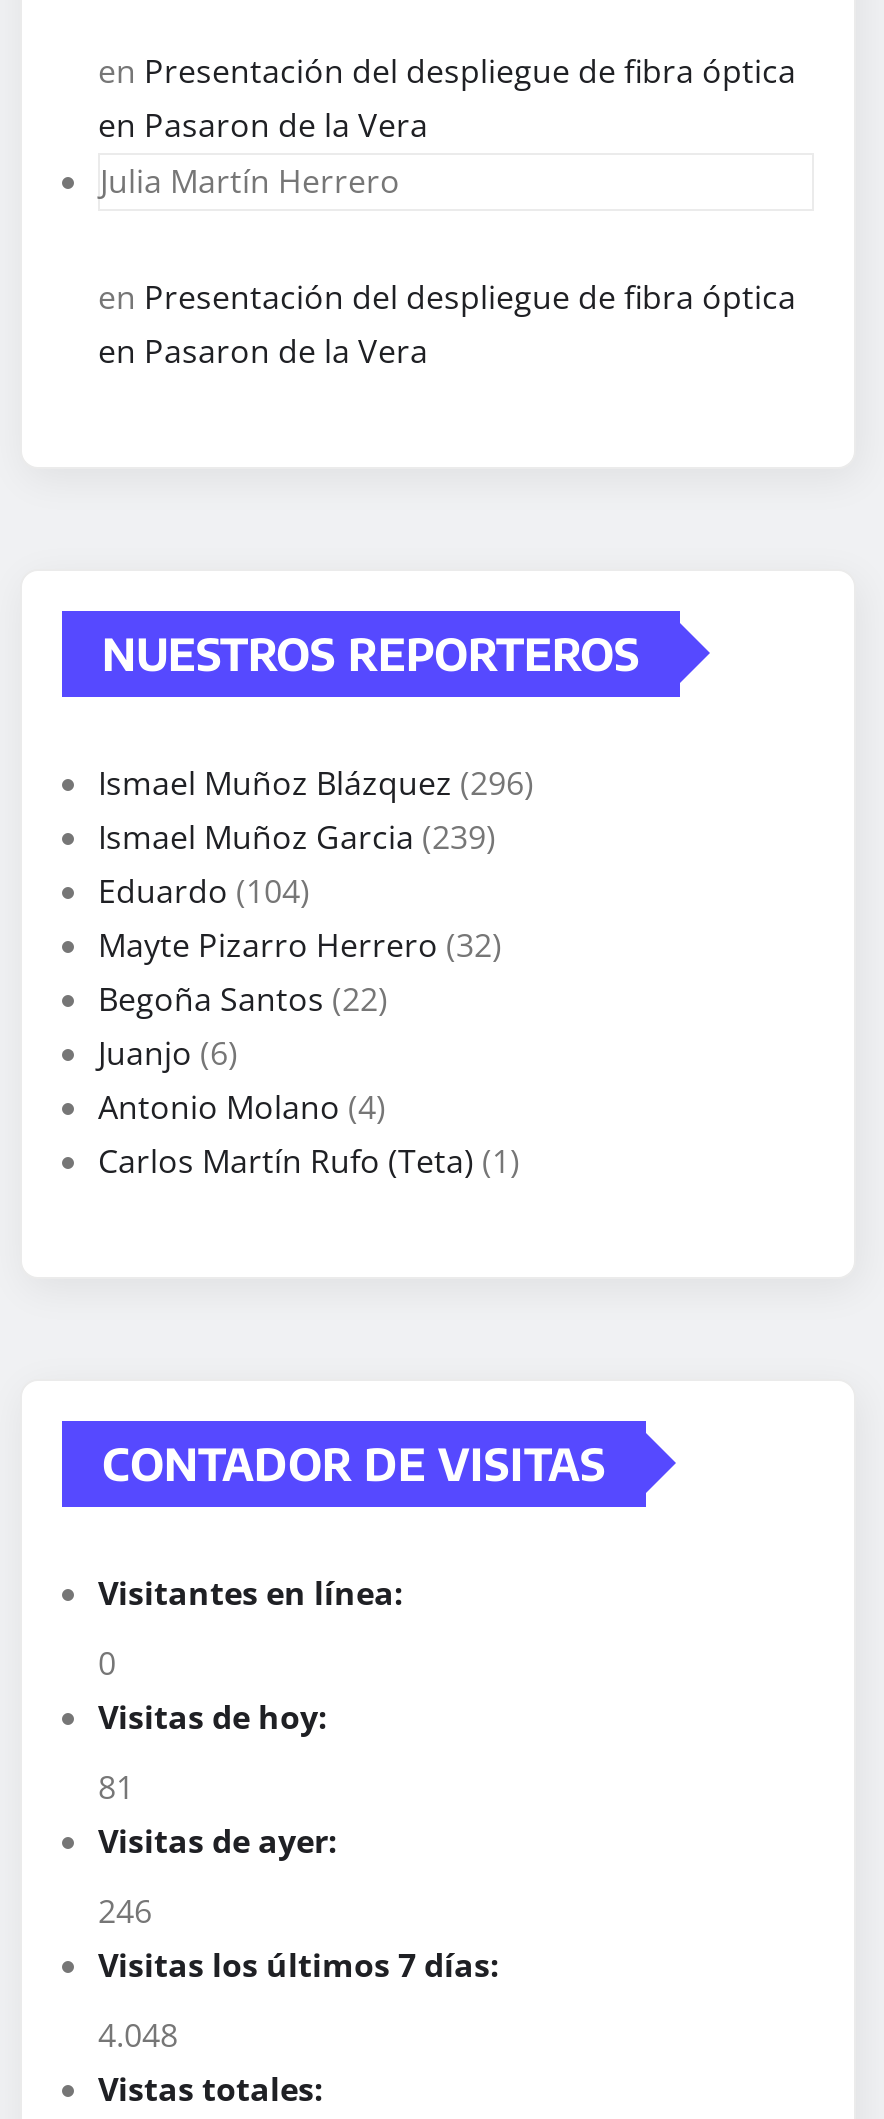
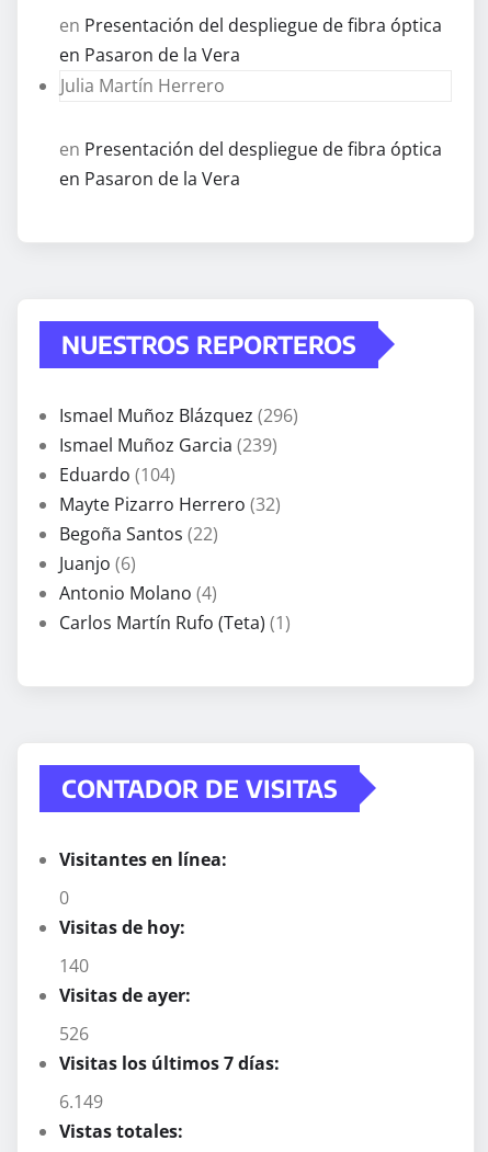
- 81
+ 140

- 246
+ 526

- 4.048
+ 6.149
